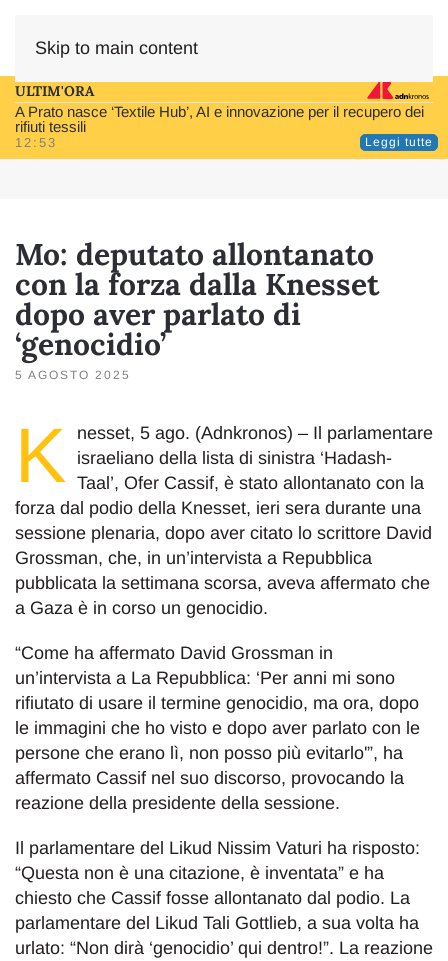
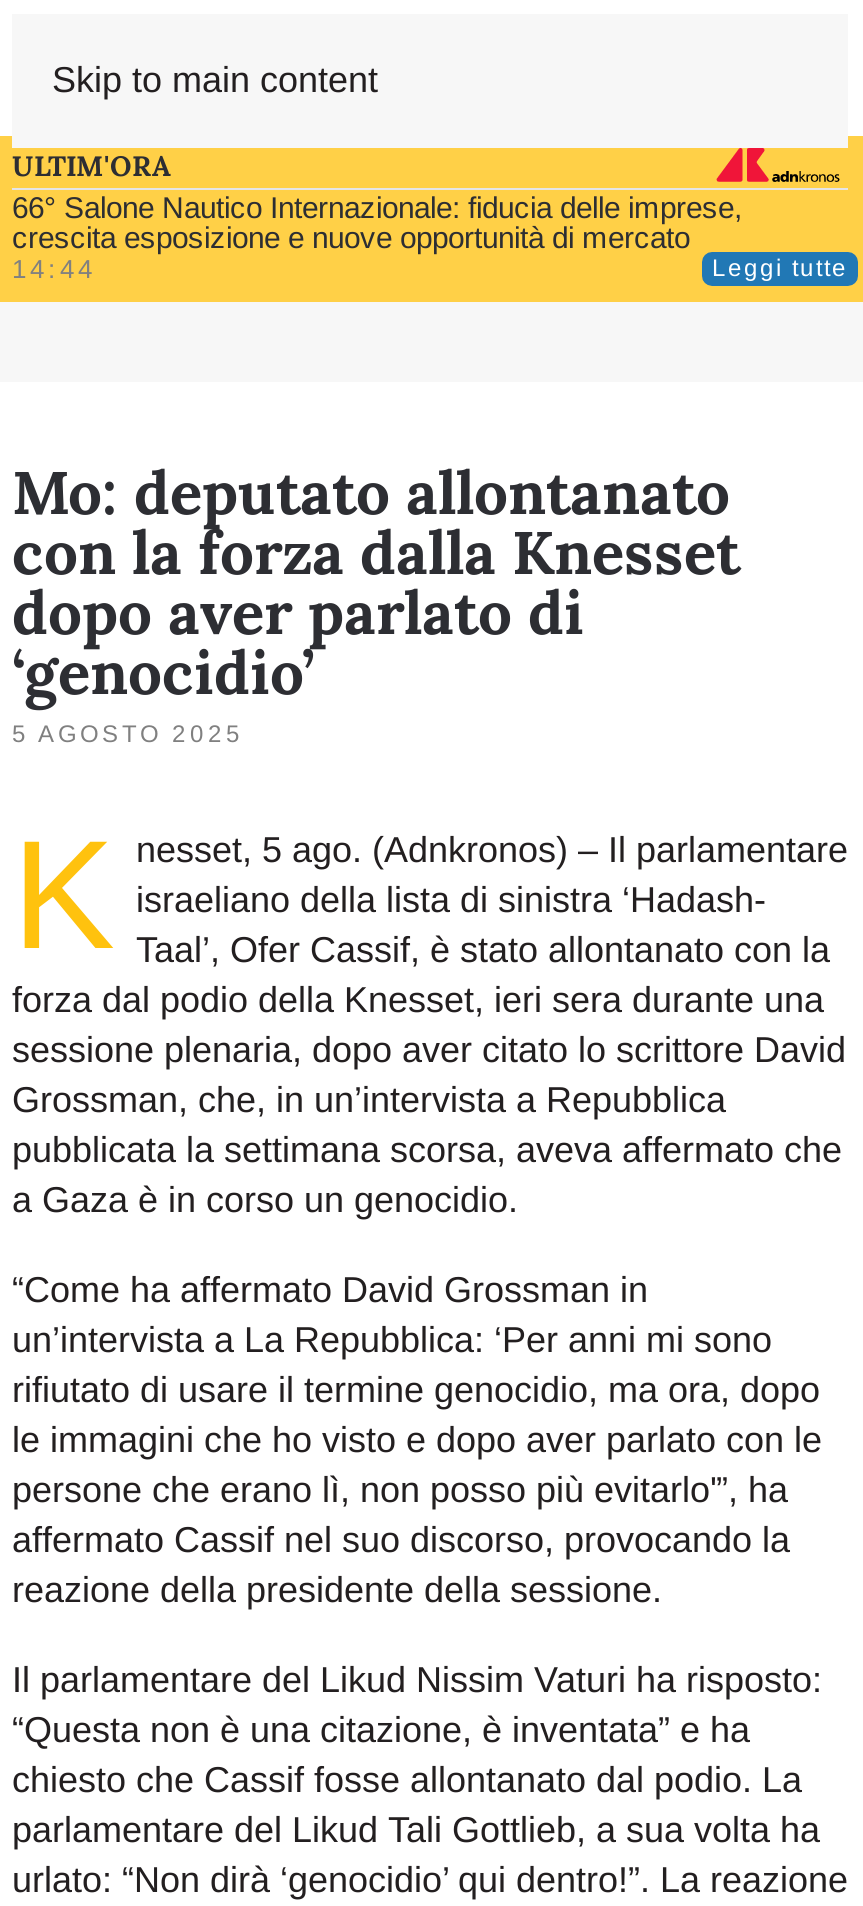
- A Prato nasce ‘Textile Hub’, AI e innovazione per il recupero dei
- rifiuti tessili
- 12:53
+ 66° Salone Nautico Internazionale: fiducia delle imprese,
+ crescita esposizione e nuove opportunità di mercato
+ 14:44
